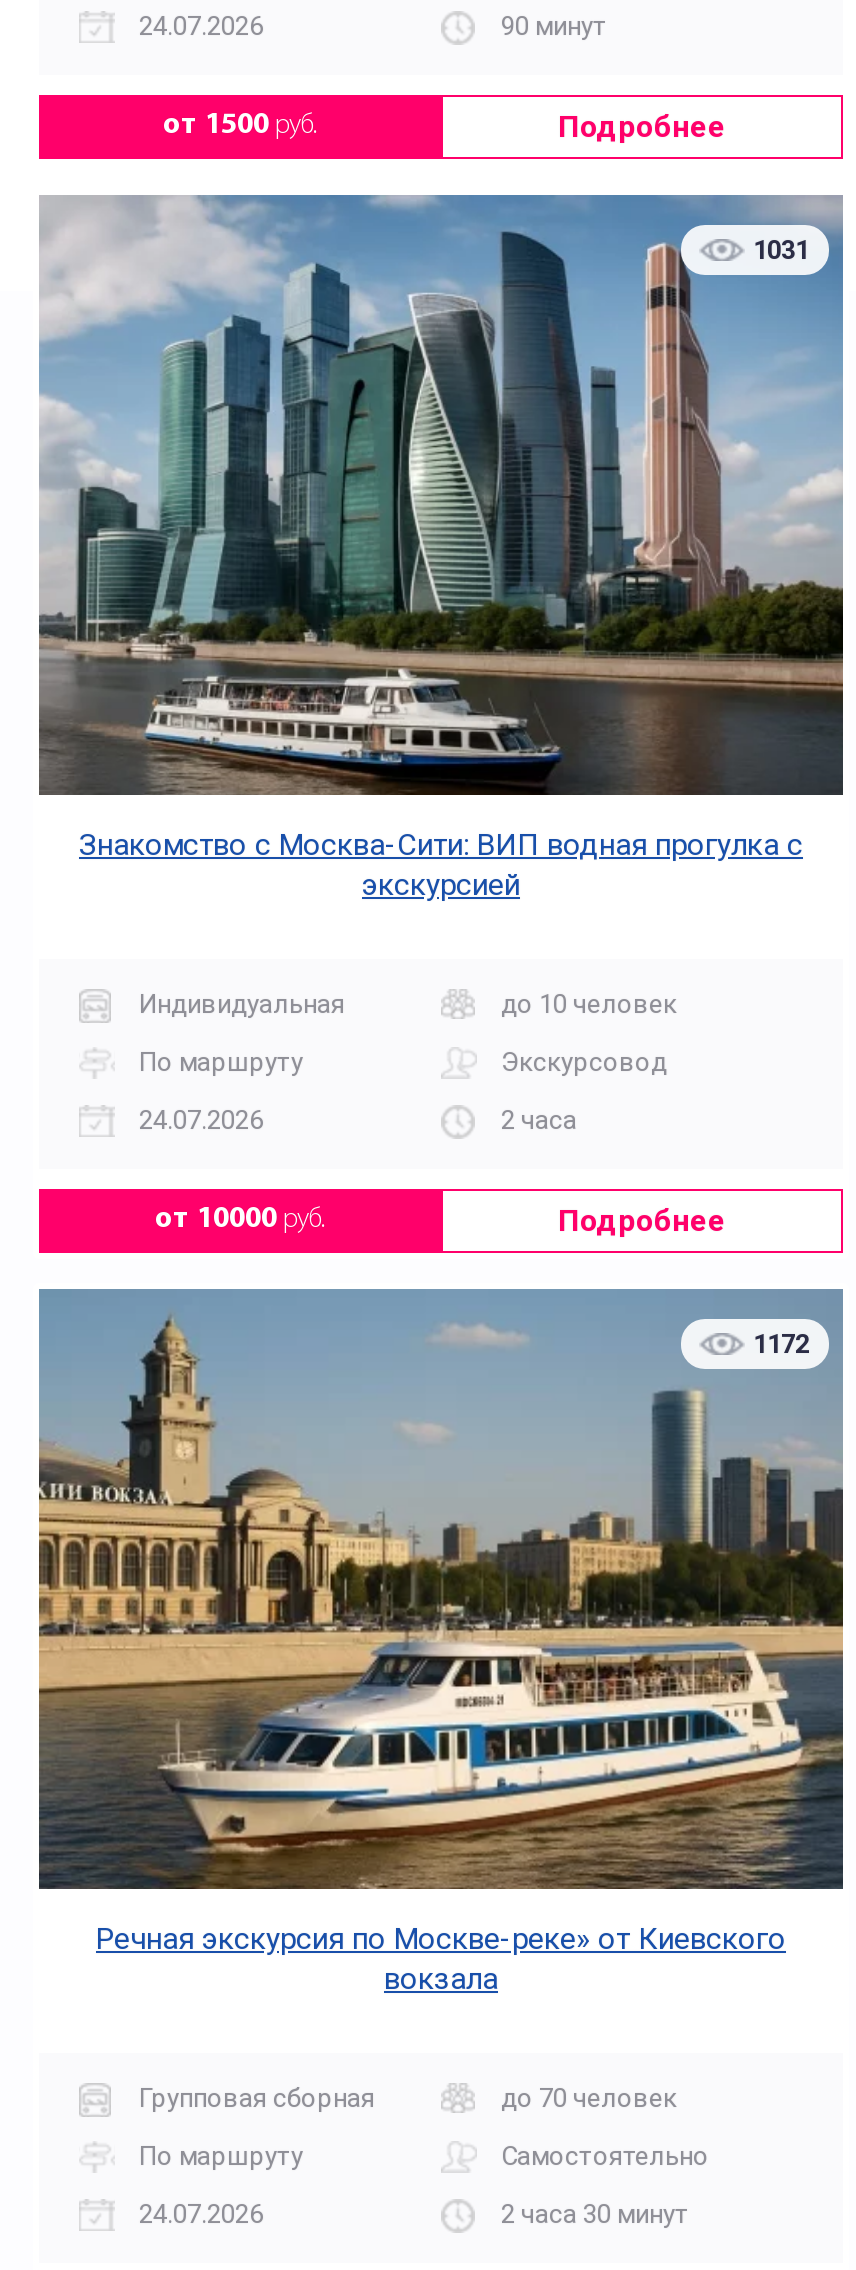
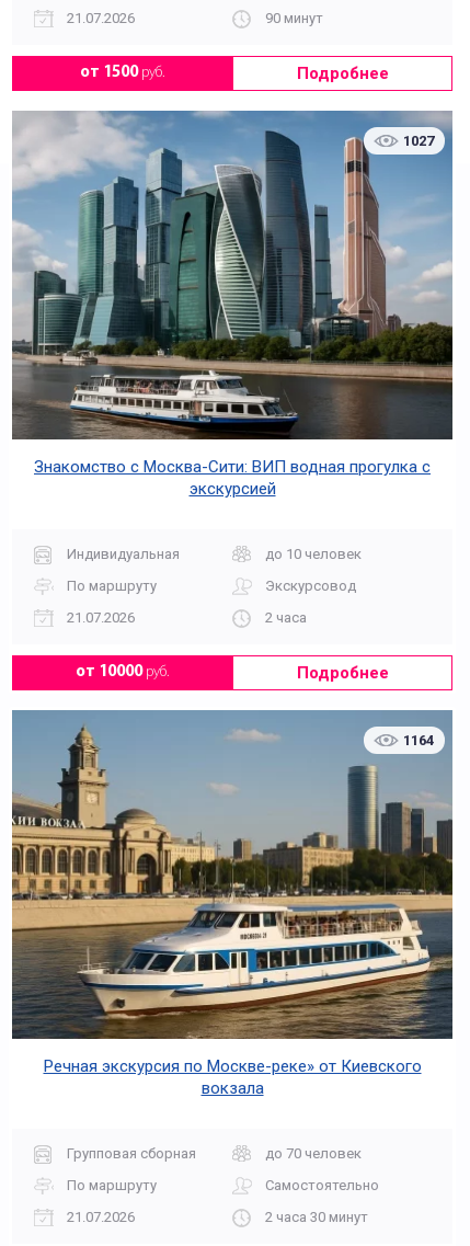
- 24.07.2026
+ 21.07.2026

- 1031
+ 1027

- 24.07.2026
+ 21.07.2026

- 1172
+ 1164

- 24.07.2026
+ 21.07.2026
